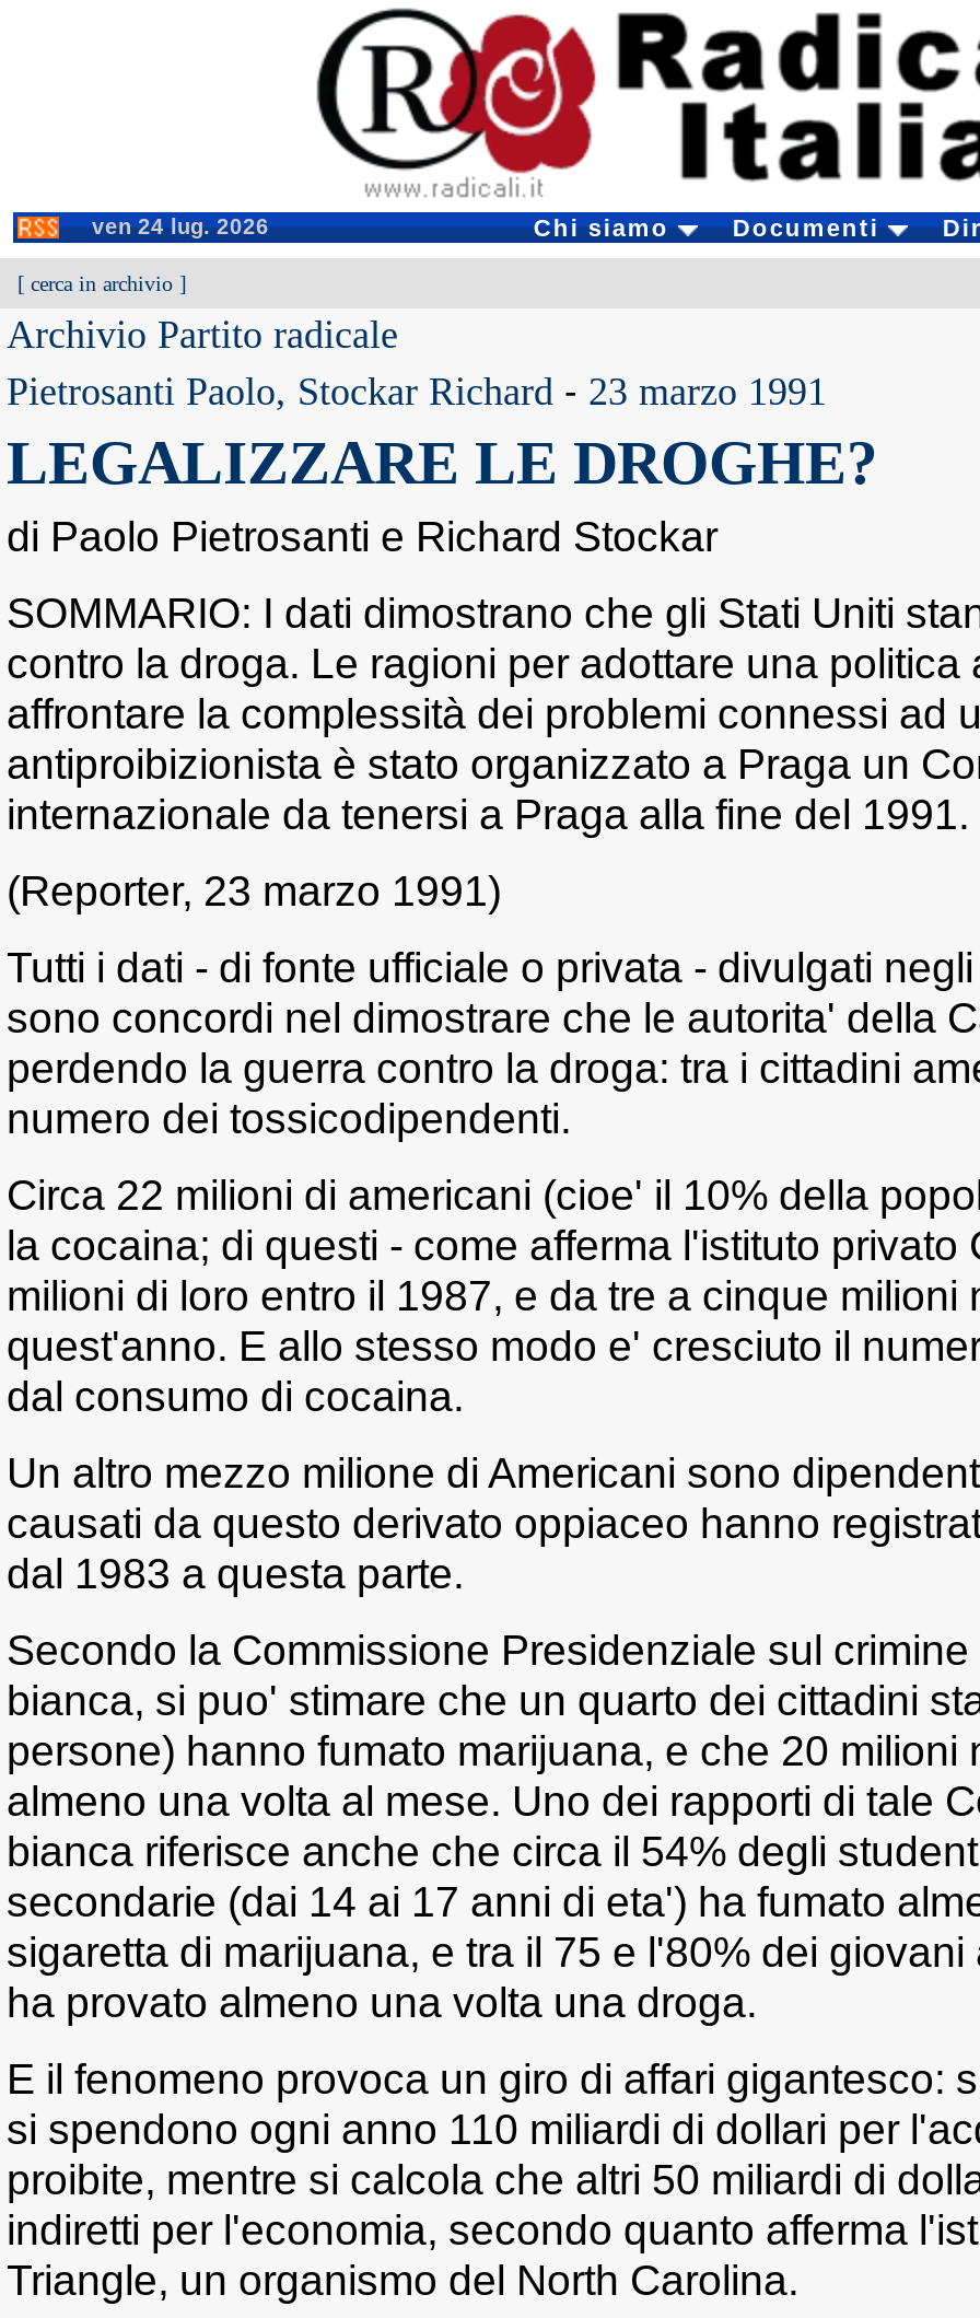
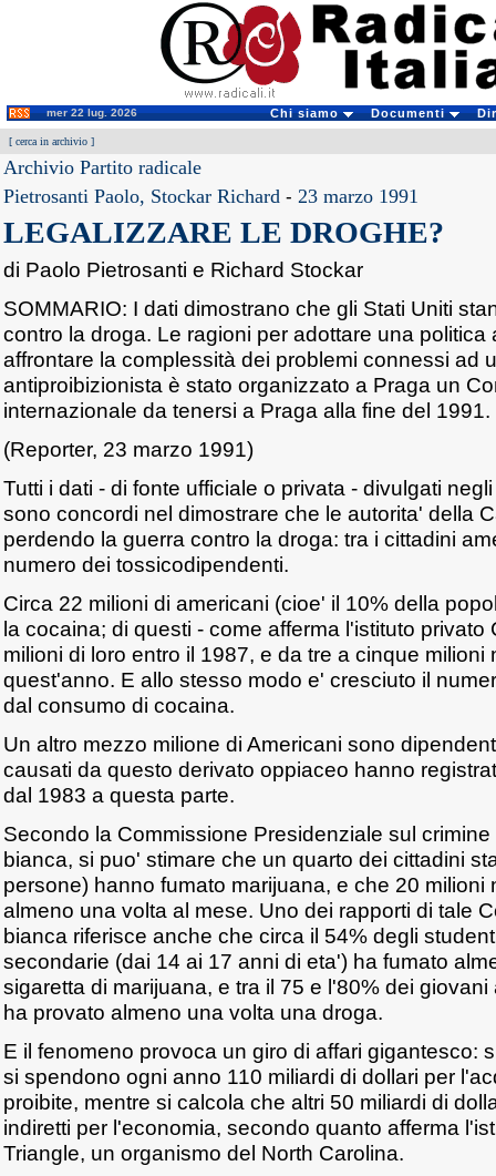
- ven 24 lug. 2026
+ mer 22 lug. 2026
